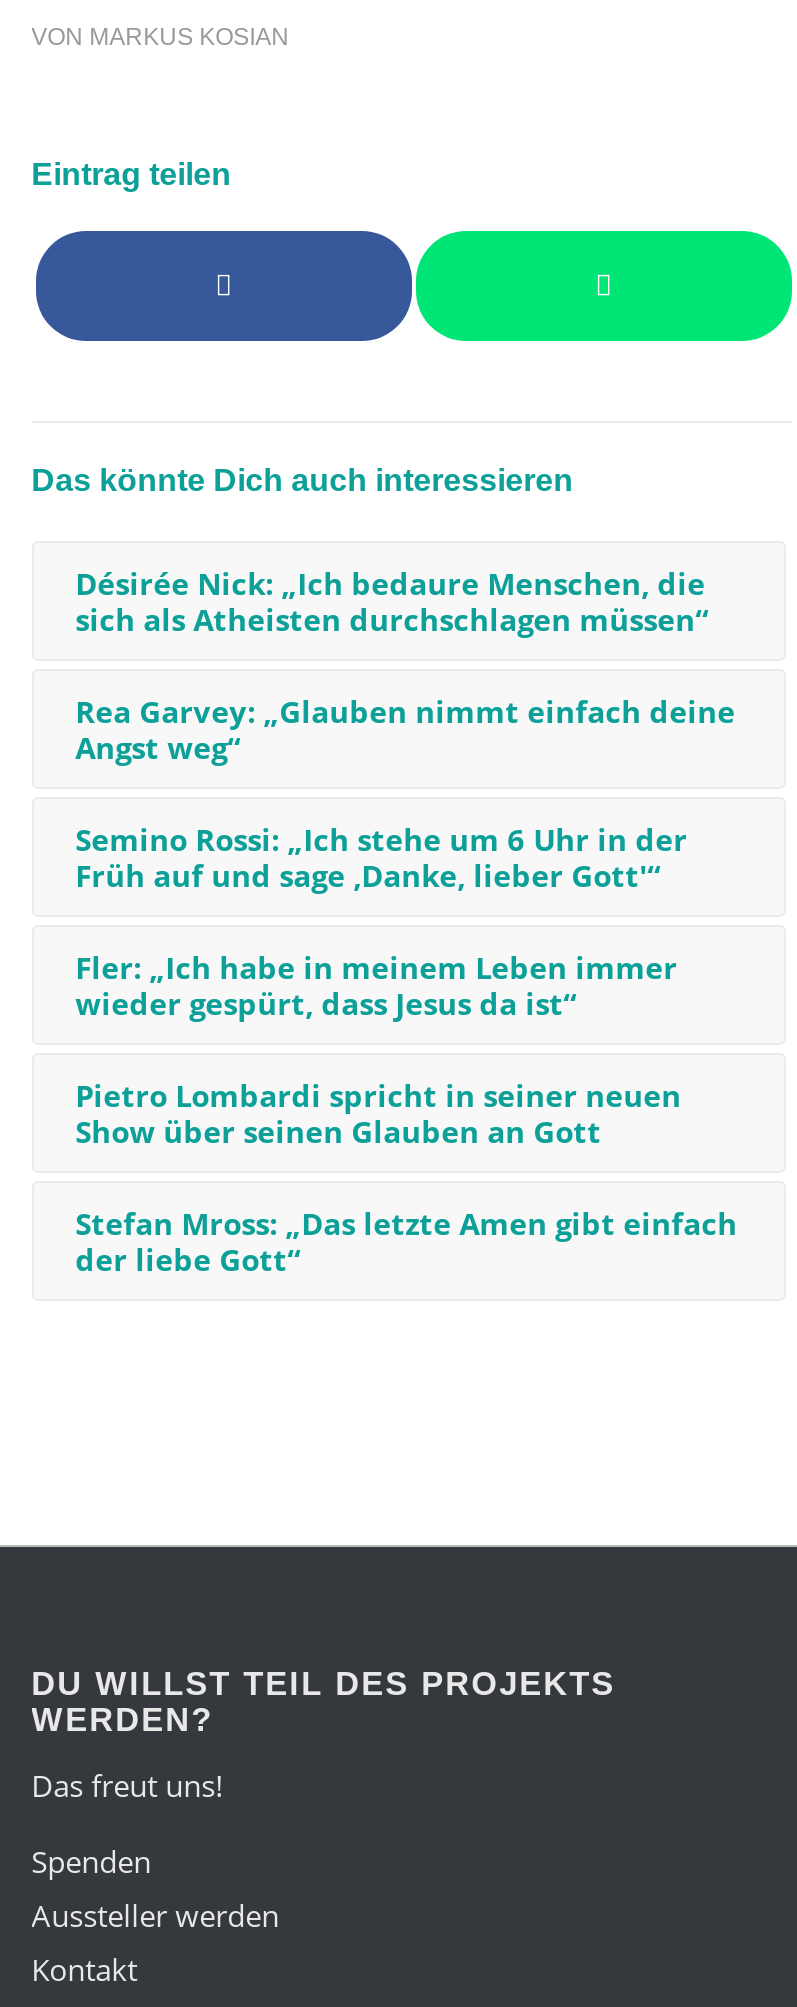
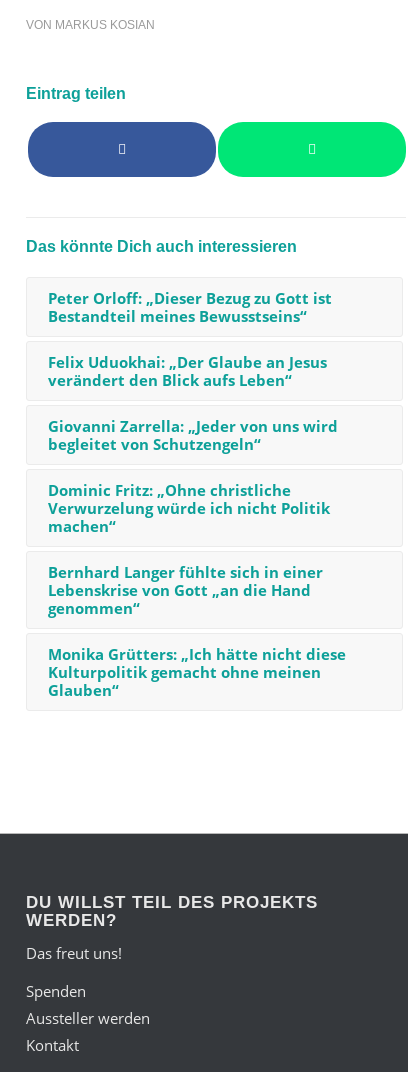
- Désirée Nick: „Ich bedaure Menschen, die
- sich als Atheisten durchschlagen müssen“
+ Peter Orloff: „Dieser Bezug zu Gott ist
+ Bestandteil meines Bewusstseins“

- Rea Garvey: „Glauben nimmt einfach deine
- Angst weg“
+ Felix Uduokhai: „Der Glaube an Jesus
+ verändert den Blick aufs Leben“

- Semino Rossi: „Ich stehe um 6 Uhr in der
- Früh auf und sage ‚Danke, lieber Gott'“
+ Giovanni Zarrella: „Jeder von uns wird
+ begleitet von Schutzengeln“

- Fler: „Ich habe in meinem Leben immer
- wieder gespürt, dass Jesus da ist“
+ Dominic Fritz: „Ohne christliche
+ Verwurzelung würde ich nicht Politik
+ machen“

- Pietro Lombardi spricht in seiner neuen
- Show über seinen Glauben an Gott
+ Bernhard Langer fühlte sich in einer
+ Lebenskrise von Gott „an die Hand
+ genommen“

- Stefan Mross: „Das letzte Amen gibt einfach
- der liebe Gott“
+ Monika Grütters: „Ich hätte nicht diese
+ Kulturpolitik gemacht ohne meinen
+ Glauben“
